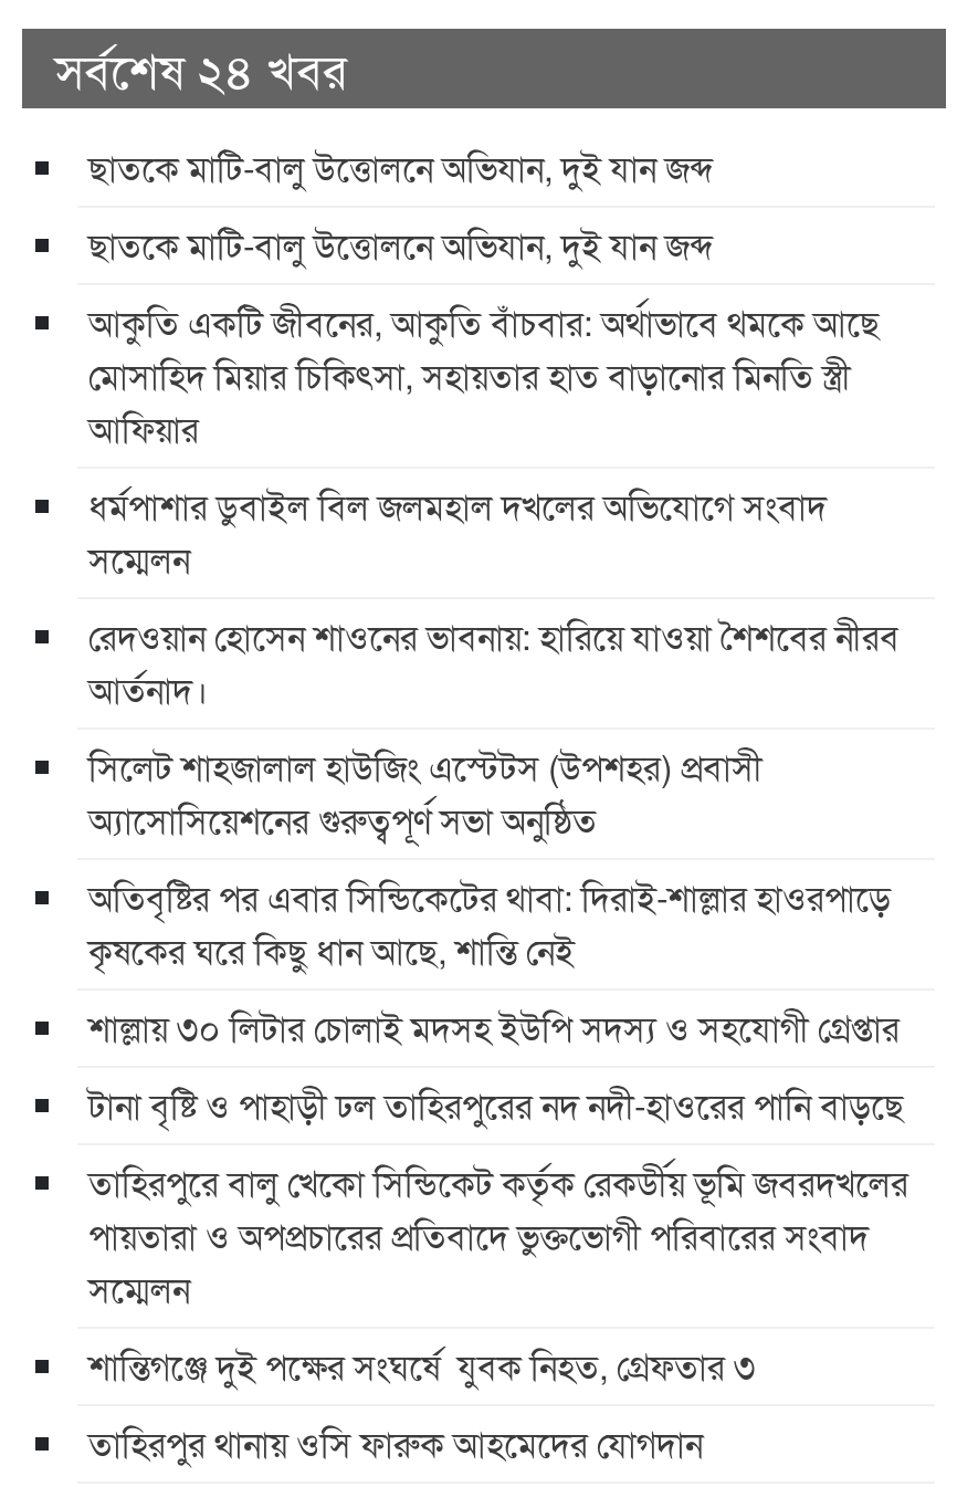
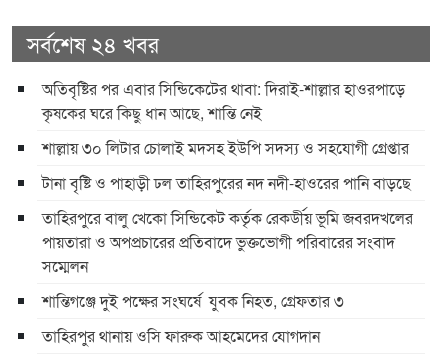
- ছাতকে মাটি-বালু উত্তোলনে অভিযান, দুই যান জব্দ
- ছাতকে মাটি-বালু উত্তোলনে অভিযান, দুই যান জব্দ
- আকুতি একটি জীবনের, আকুতি বাঁচবার: অর্থাভাবে থমকে আছে
- মোসাহিদ মিয়ার চিকিৎসা, সহায়তার হাত বাড়ানোর মিনতি স্ত্রী
- আফিয়ার
- ধর্মপাশার ডুবাইল বিল জলমহাল দখলের অভিযোগে সংবাদ
- সম্মেলন
- রেদওয়ান হোসেন শাওনের ভাবনায়: হারিয়ে যাওয়া শৈশবের নীরব
- আর্তনাদ।
- সিলেট শাহজালাল হাউজিং এস্টেটস (উপশহর) প্রবাসী
- অ্যাসোসিয়েশনের গুরুত্বপূর্ণ সভা অনুষ্ঠিত
